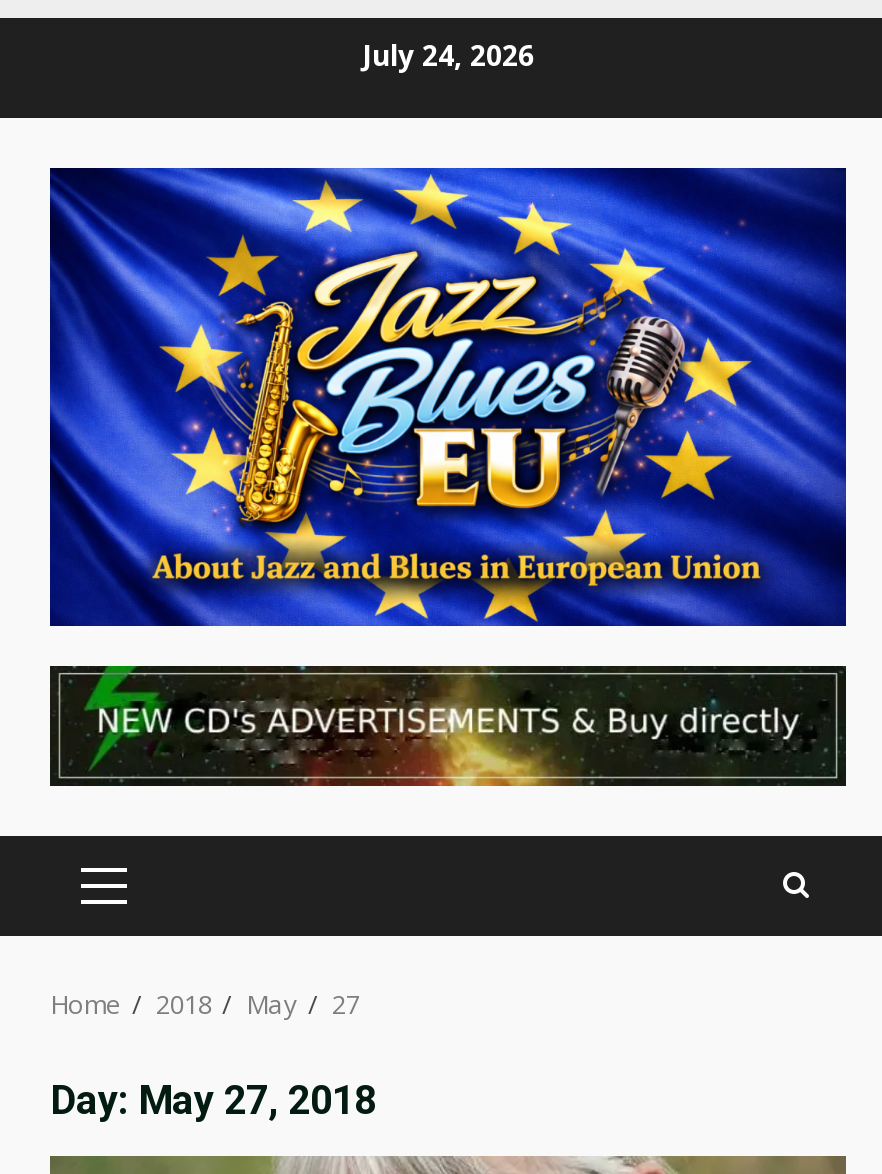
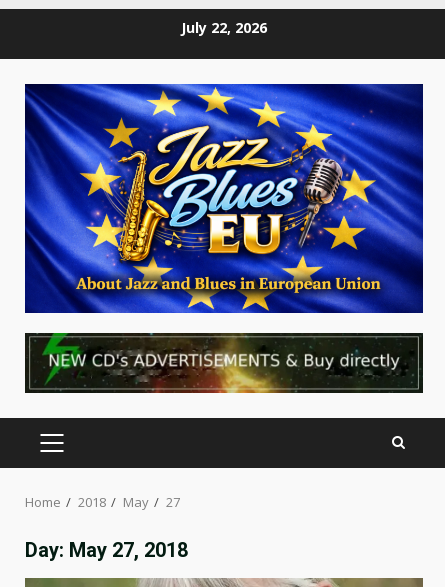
- July 24, 2026
+ July 22, 2026
